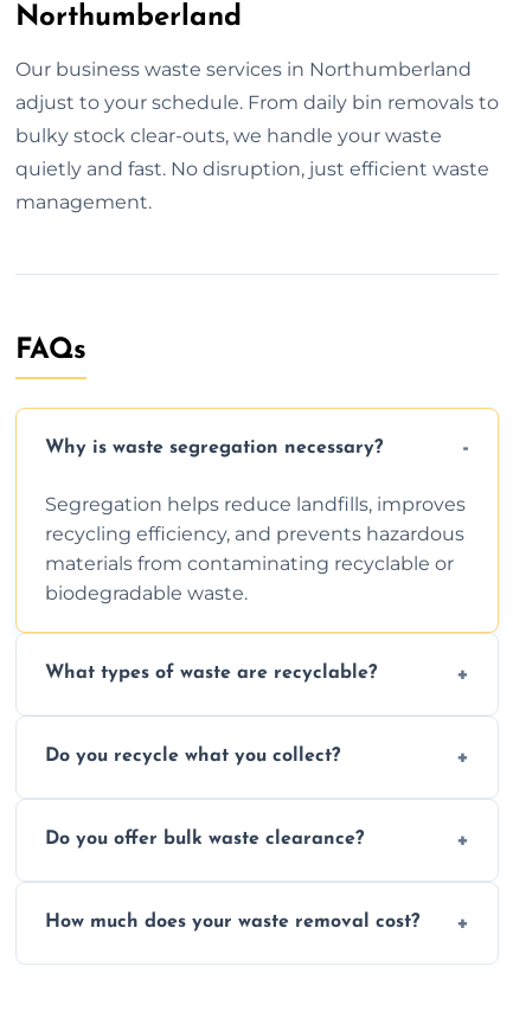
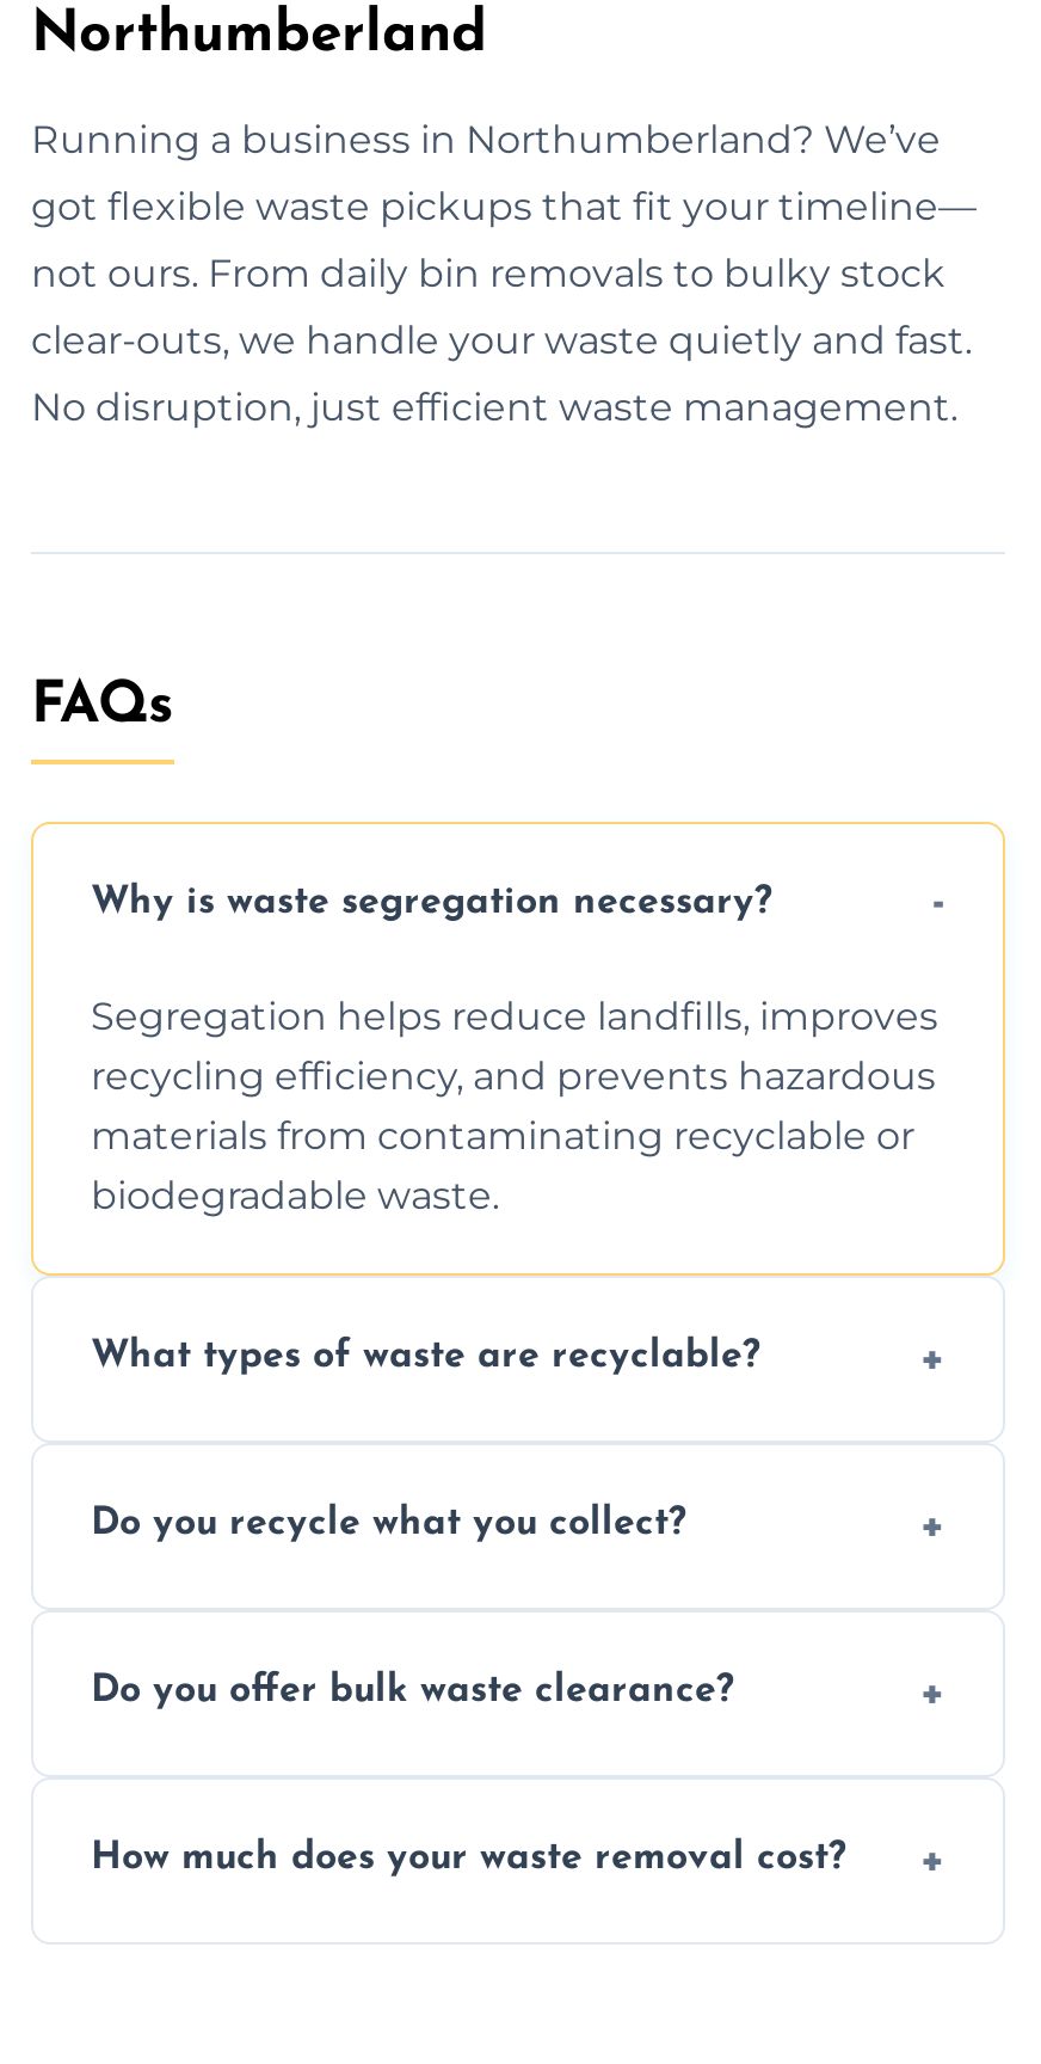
- Our business waste services in Northumberland
+ Running a business in Northumberland? We’ve

- adjust to your schedule. From daily bin removals to
+ got flexible waste pickups that fit your timeline—

- bulky stock clear-outs, we handle your waste
+ not ours. From daily bin removals to bulky stock

- quietly and fast. No disruption, just efficient waste
+ clear-outs, we handle your waste quietly and fast.

- management.
+ No disruption, just efficient waste management.
